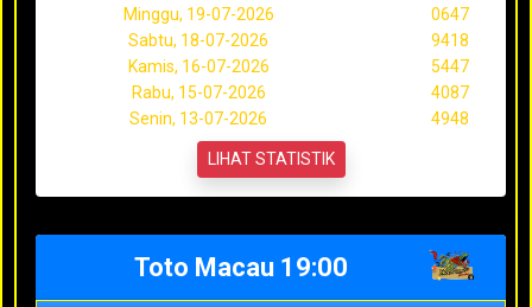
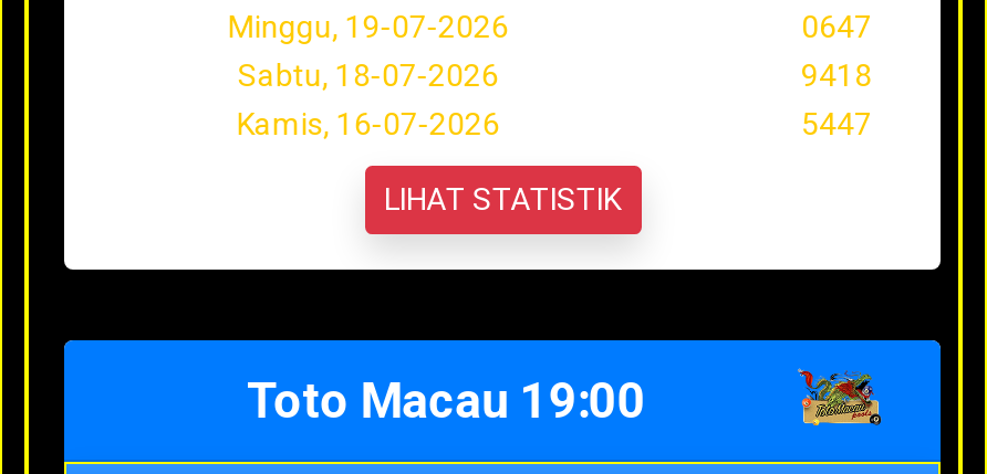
- Rabu, 15-07-2026
- 4087
- Senin, 13-07-2026
- 4948
